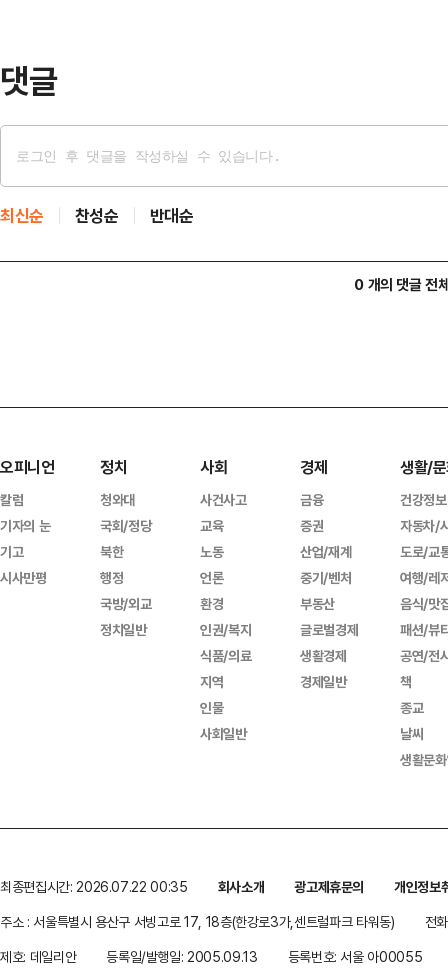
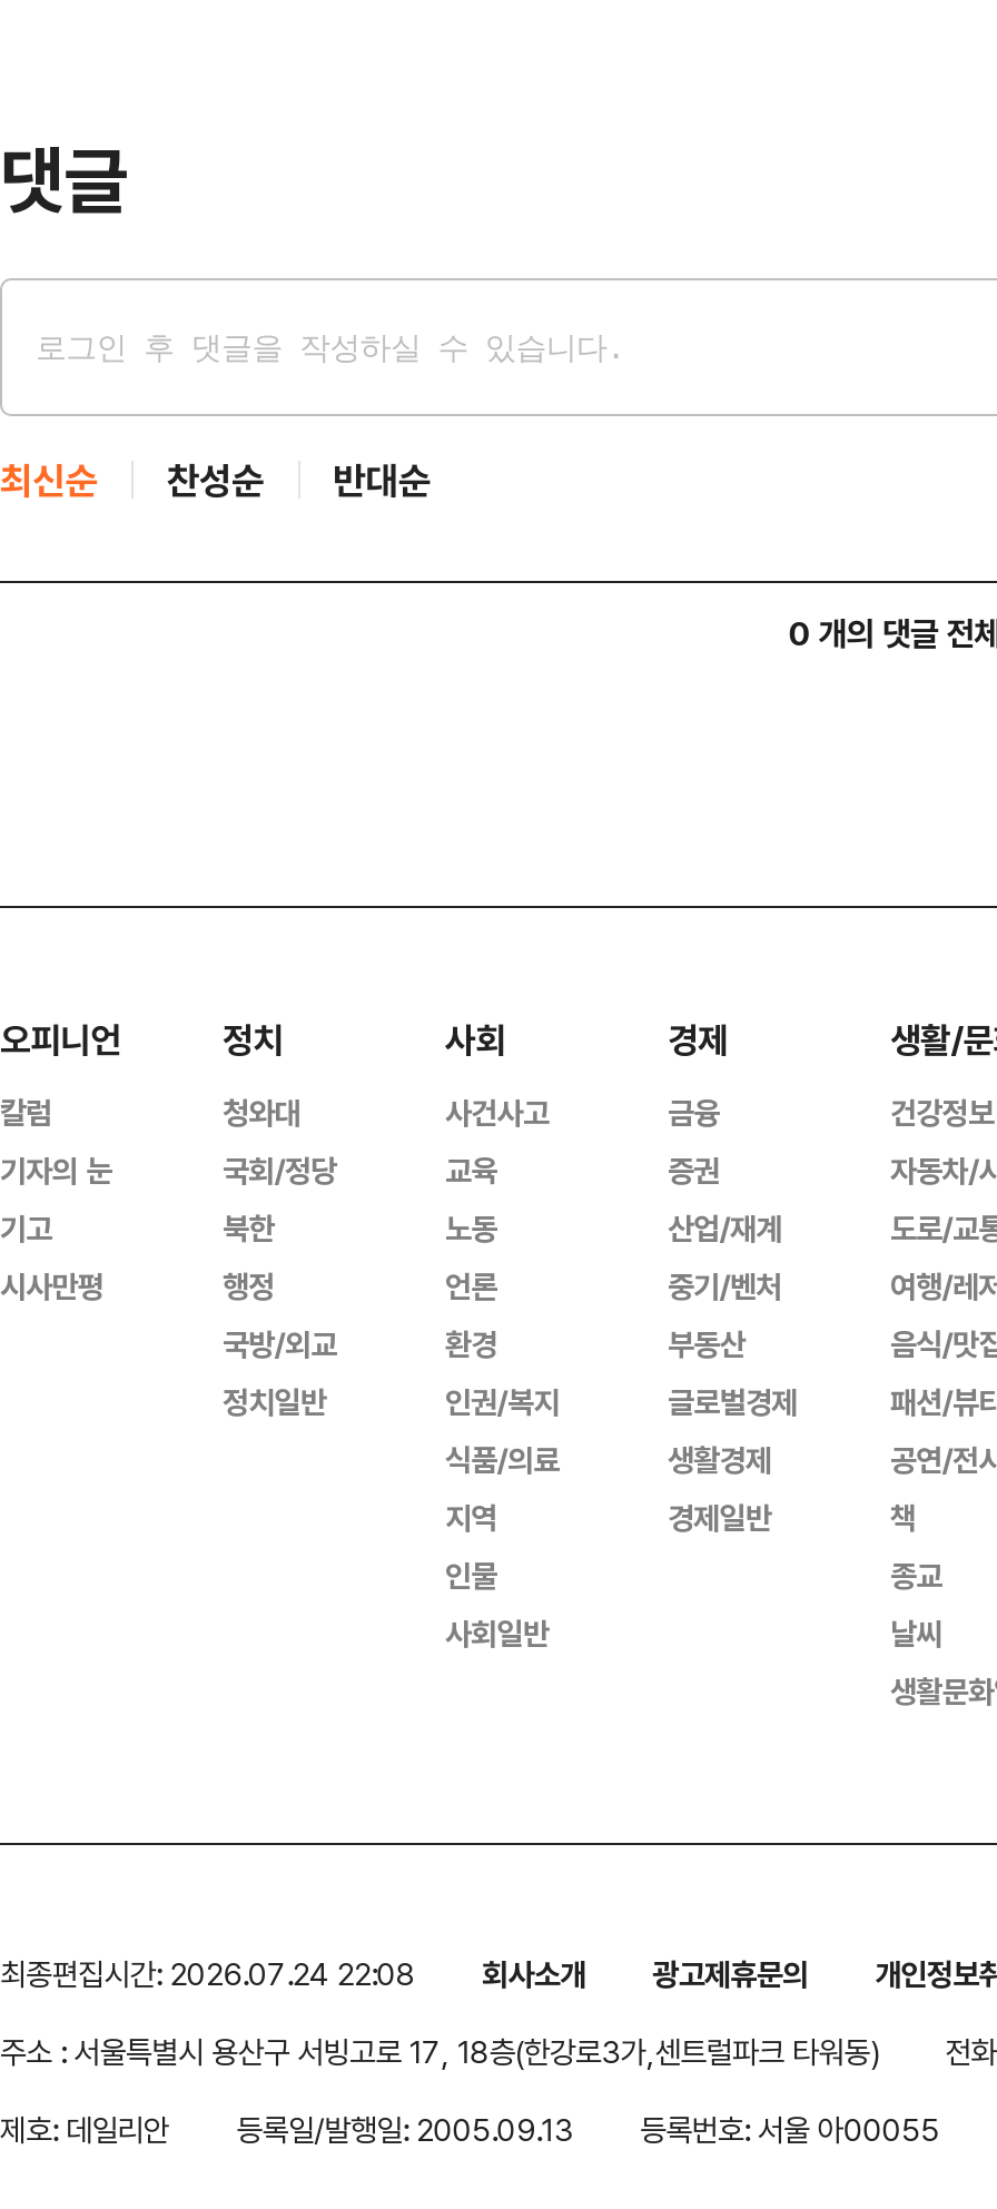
- 최종편집시간: 2026.07.22 00:35
+ 최종편집시간: 2026.07.24 22:08
